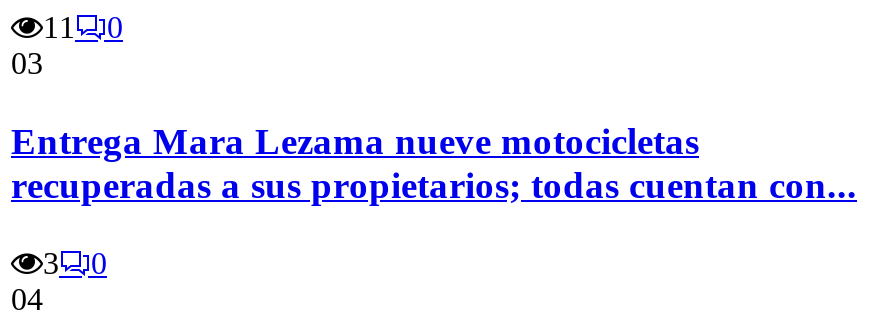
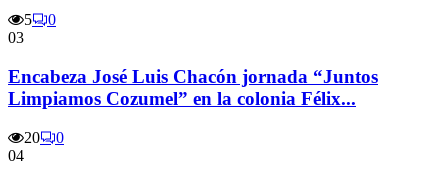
- 11
+ 5

- Entrega Mara Lezama nueve motocicletas
- recuperadas a sus propietarios; todas cuentan con...
+ Encabeza José Luis Chacón jornada “Juntos
+ Limpiamos Cozumel” en la colonia Félix...

- 3
+ 20
